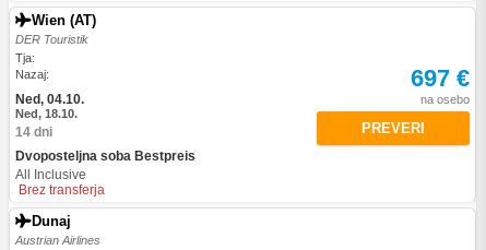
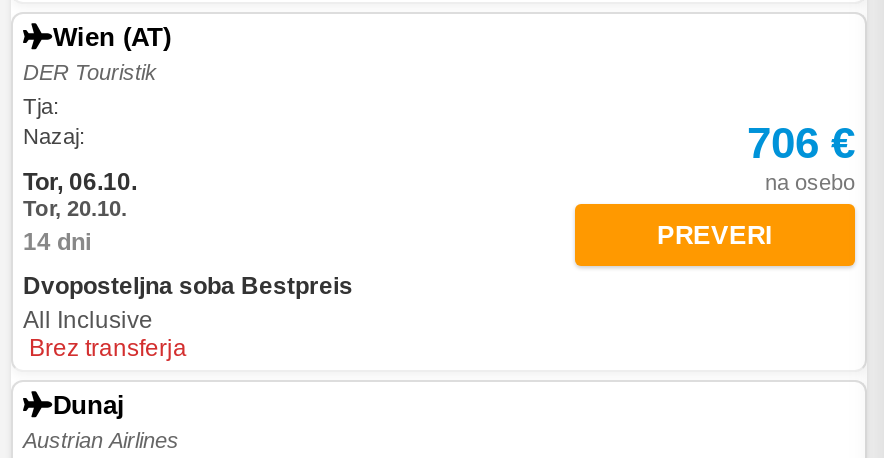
- 697 €
+ 706 €

- Ned, 04.10.
- Ned, 18.10.
+ Tor, 06.10.
+ Tor, 20.10.
